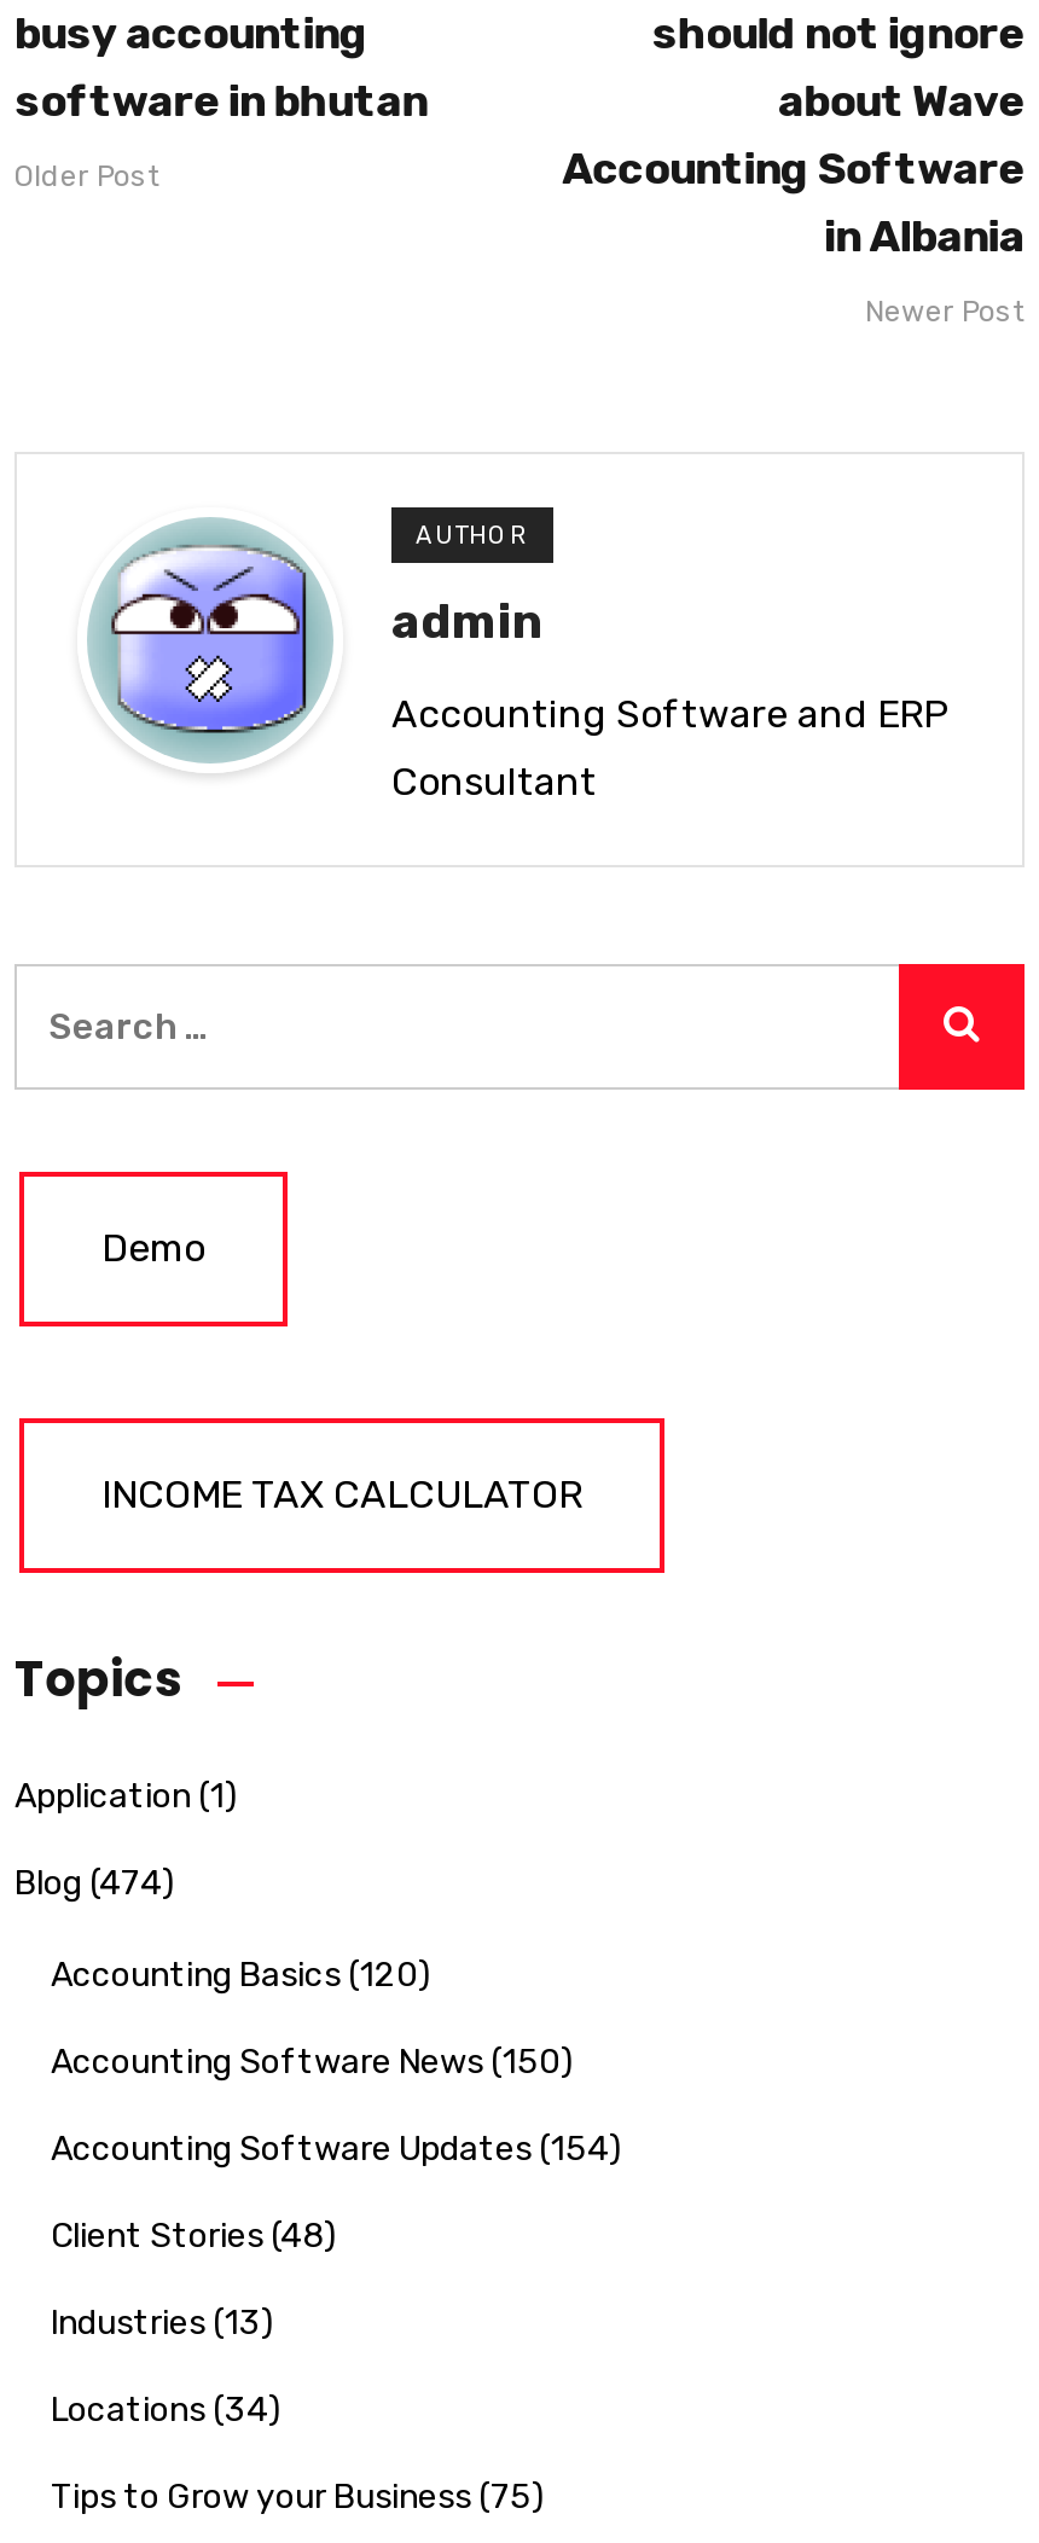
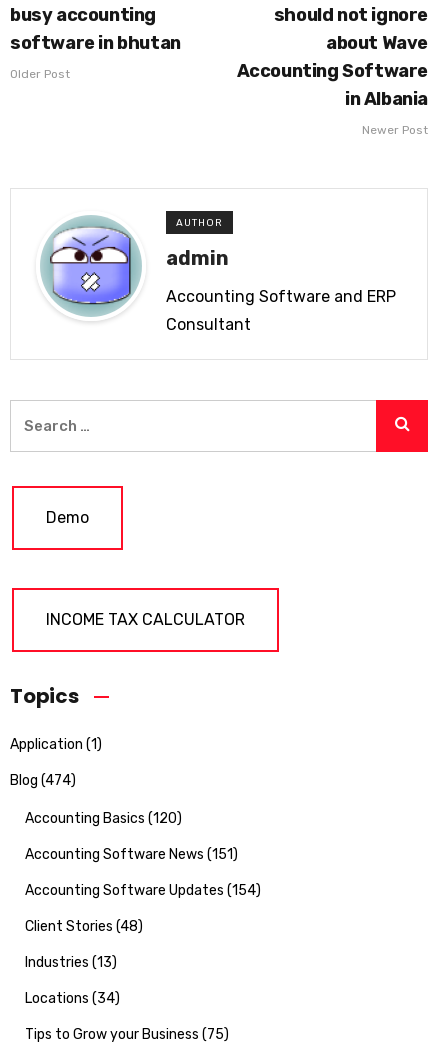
- Accounting Software News (150)
+ Accounting Software News (151)
